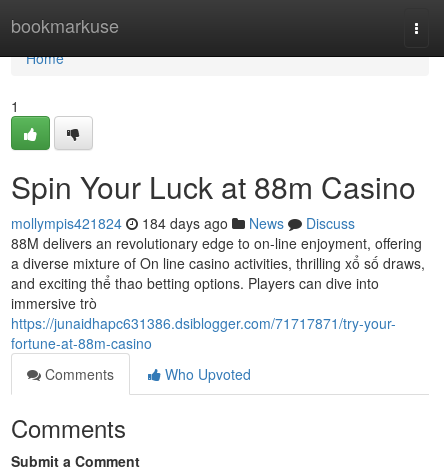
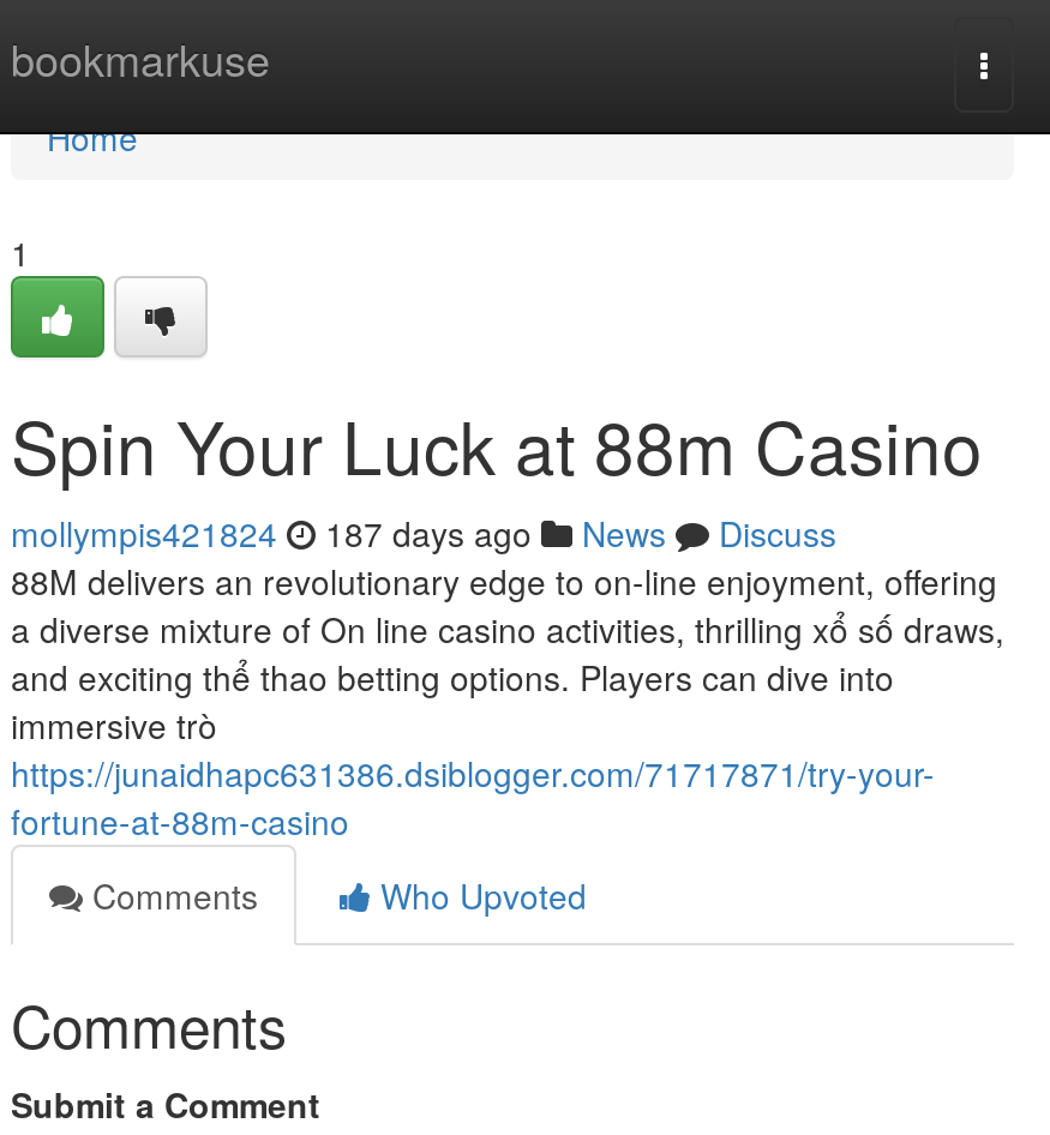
- mollympis421824 184 days ago News Discuss
+ mollympis421824 187 days ago News Discuss
